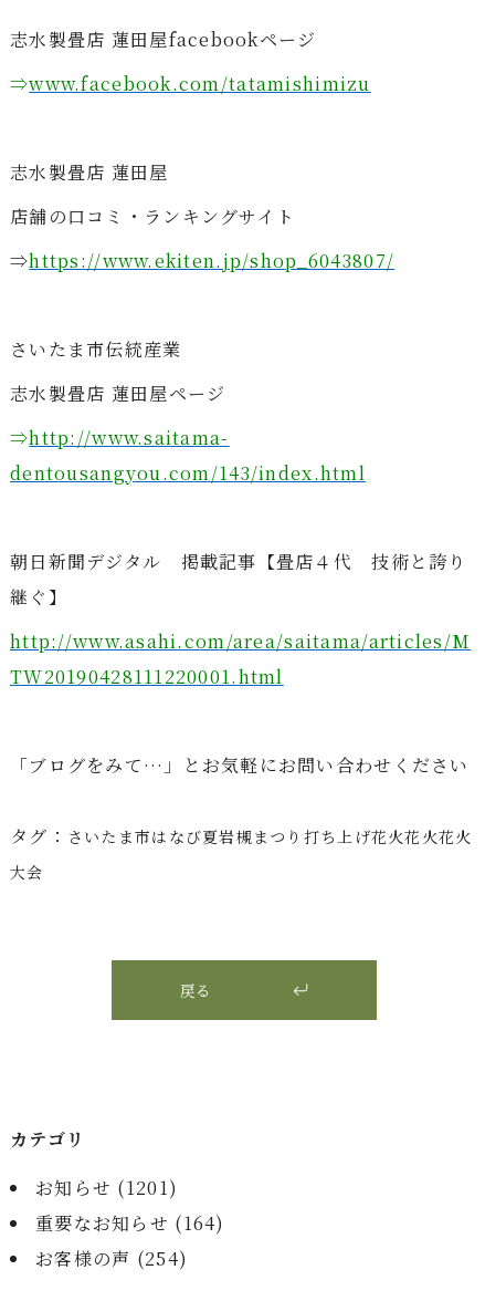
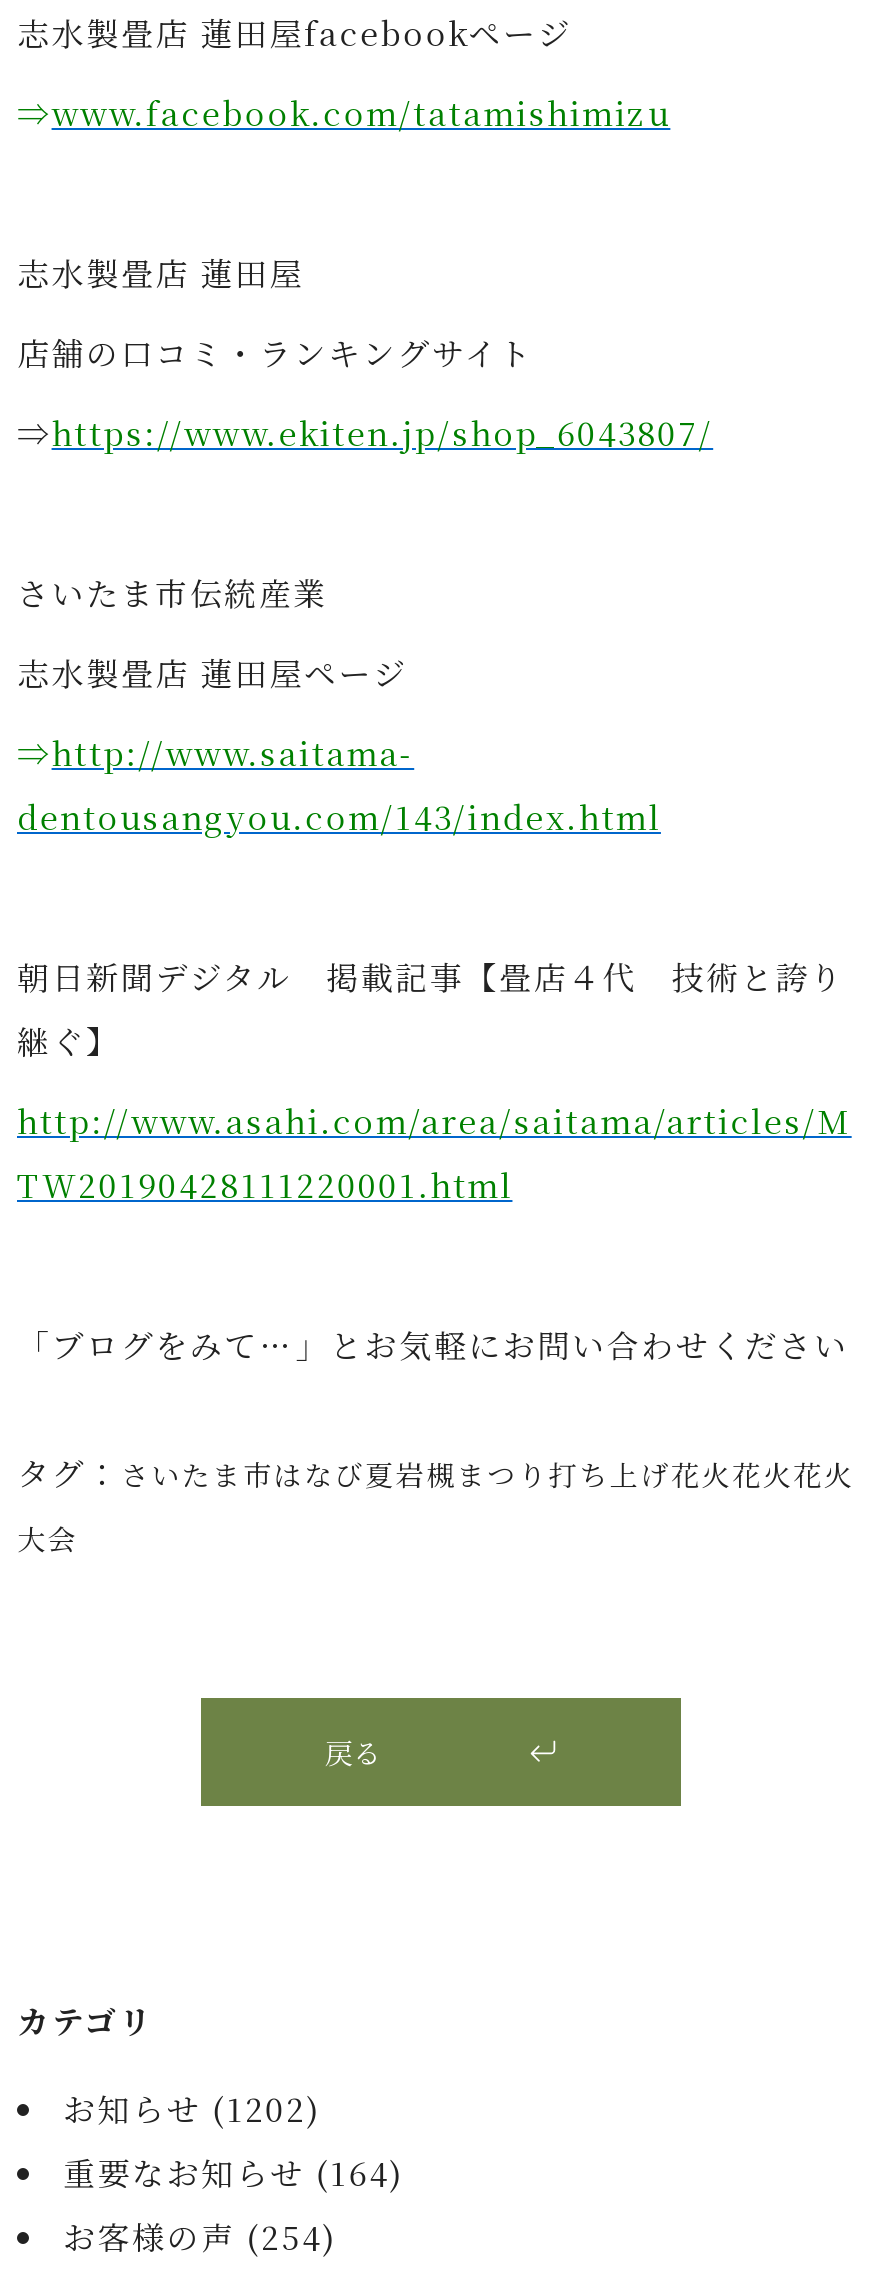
- お知らせ (1201)
+ お知らせ (1202)
